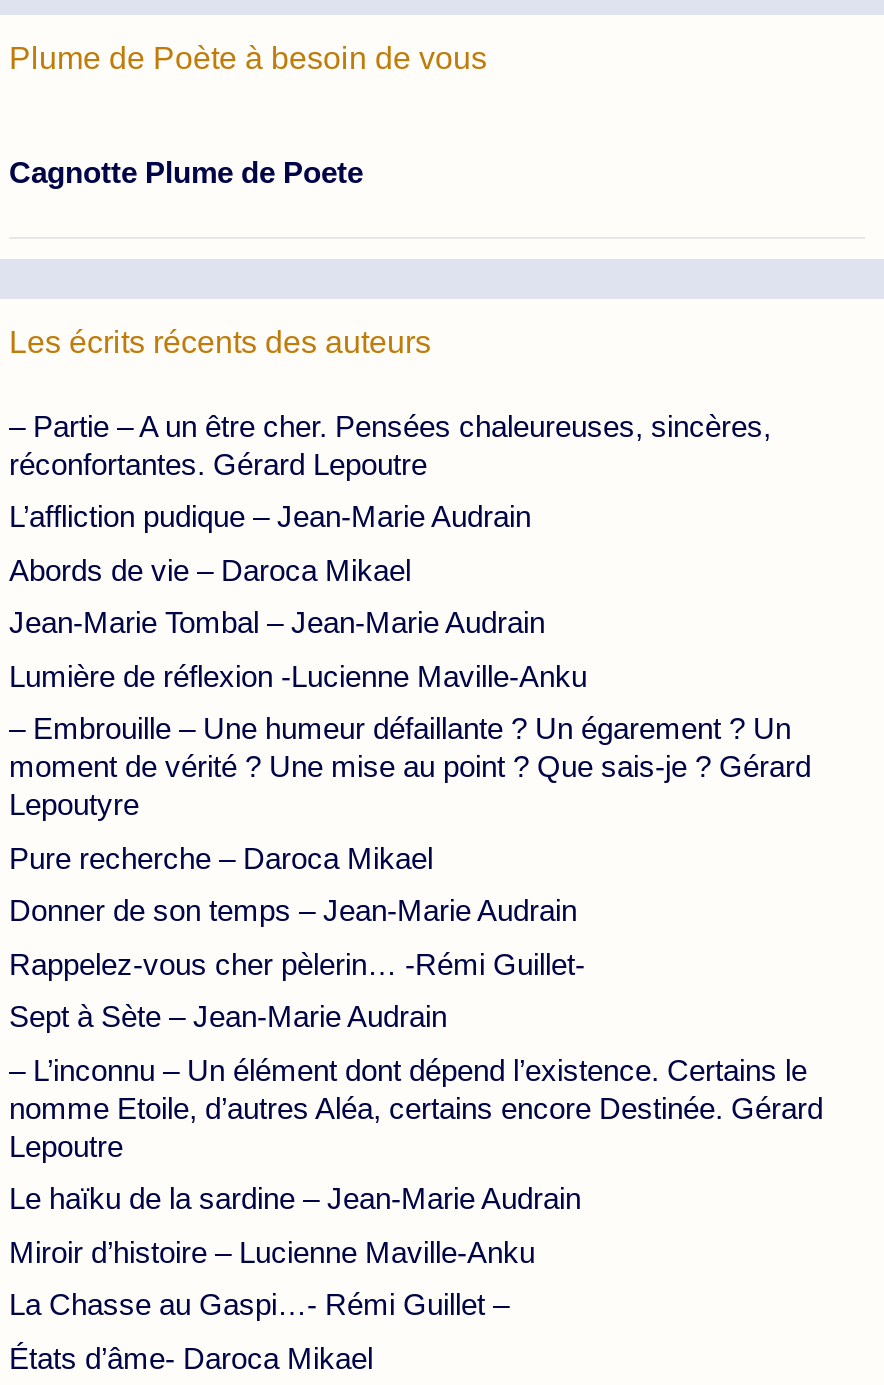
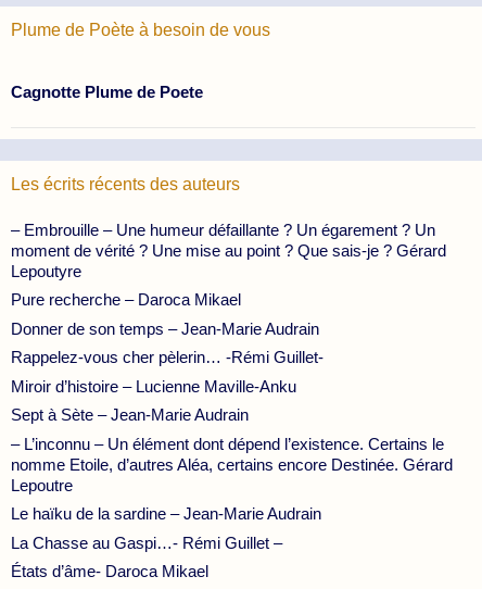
- – Partie – A un être cher. Pensées chaleureuses, sincères,
- réconfortantes. Gérard Lepoutre
- L’affliction pudique – Jean-Marie Audrain
- Abords de vie – Daroca Mikael
- Jean-Marie Tombal – Jean-Marie Audrain
- Lumière de réflexion -Lucienne Maville-Anku

moved up: Miroir d’histoire – Lucienne Maville-Anku
